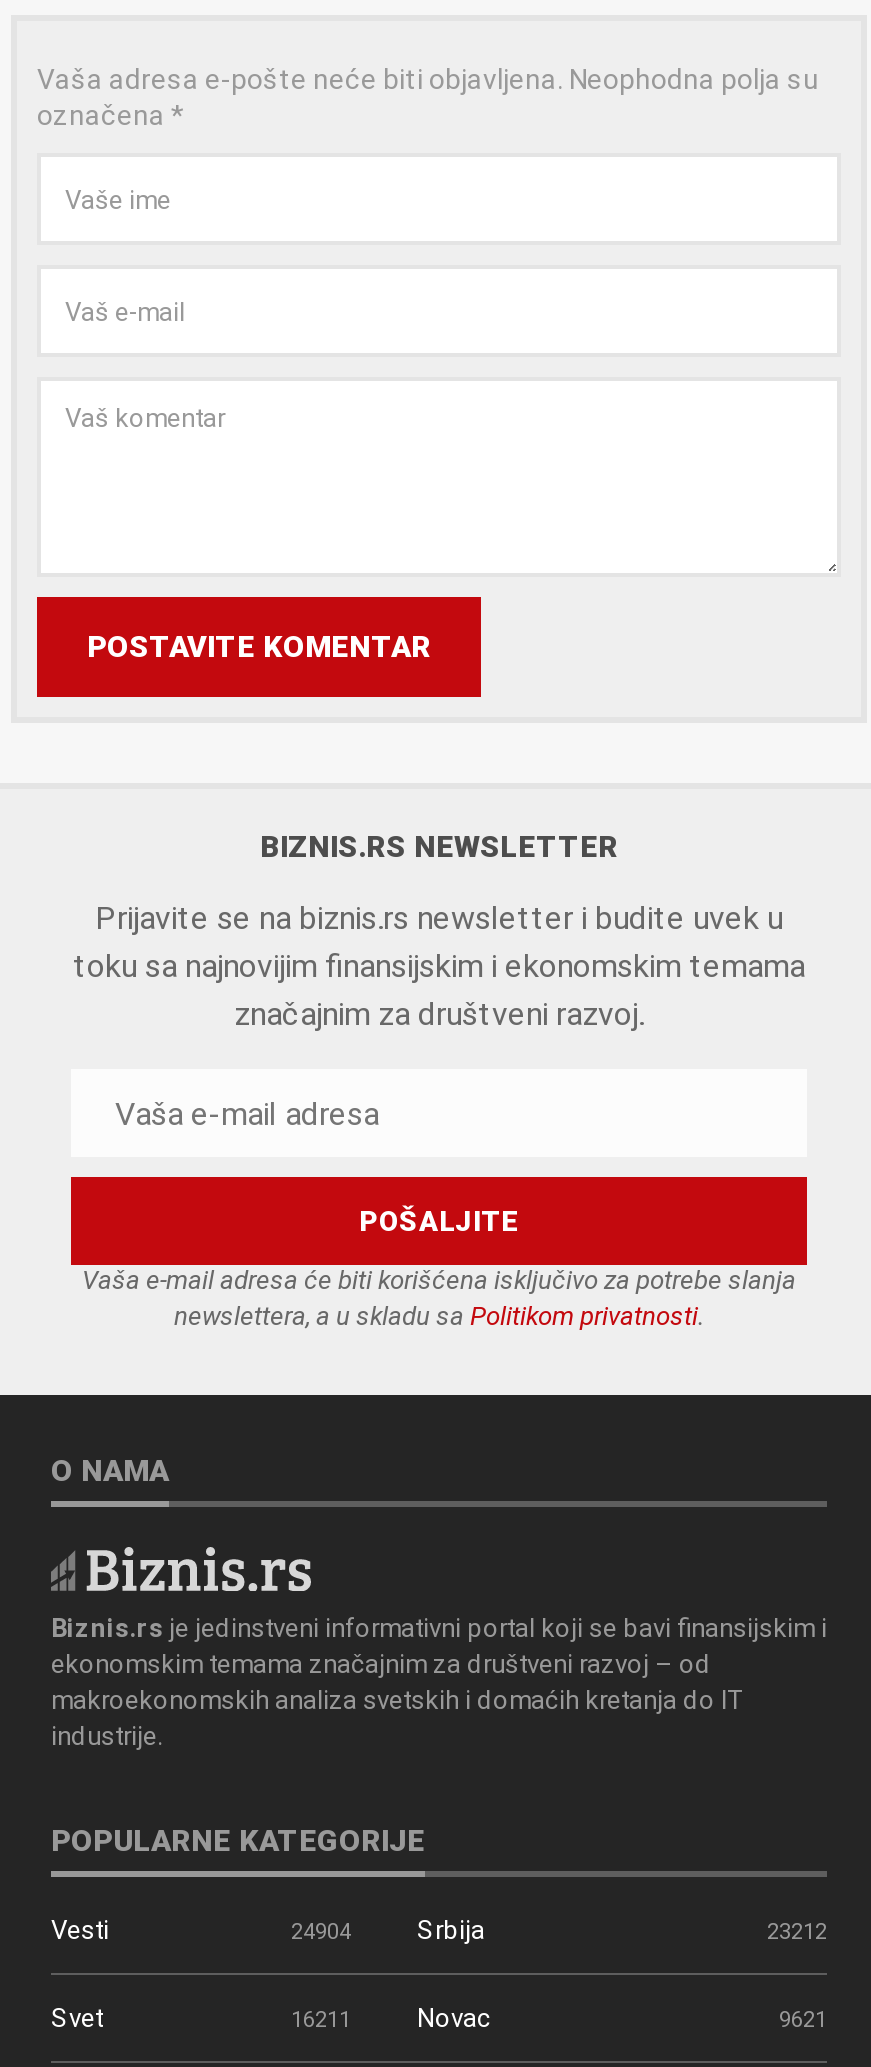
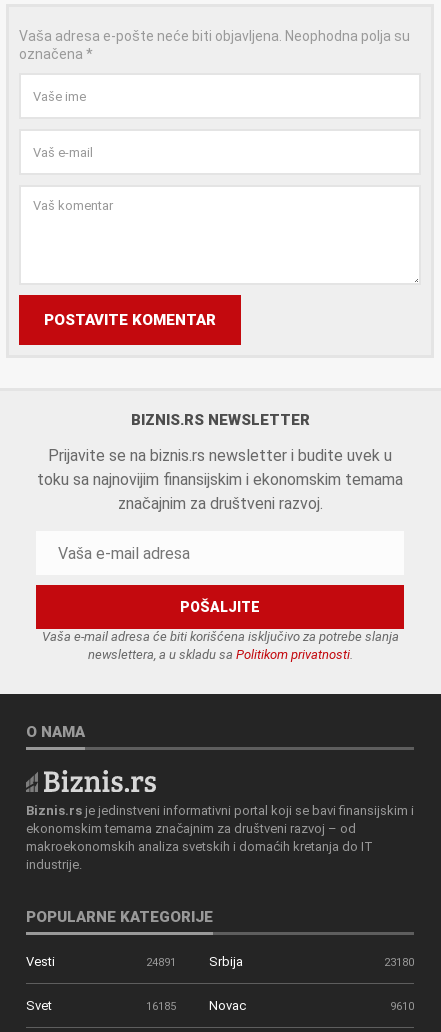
- 24904
+ 24891

- 23212
+ 23180

- 16211
+ 16185

- 9621
+ 9610
